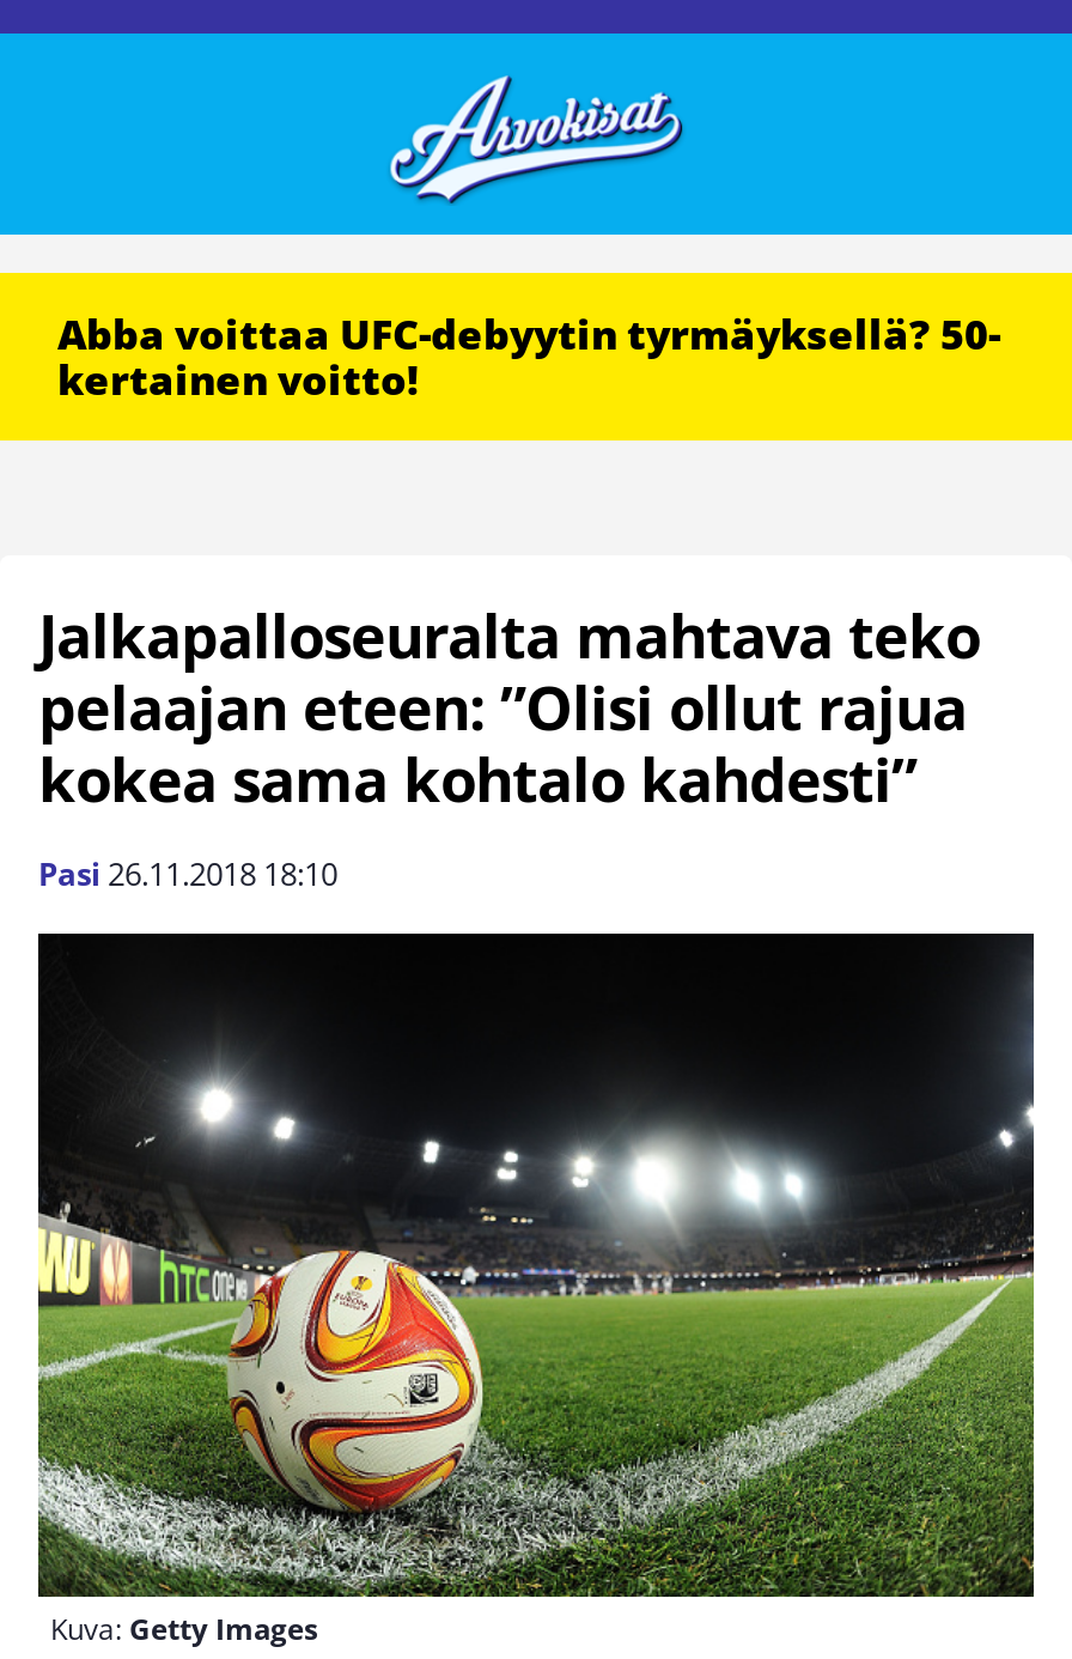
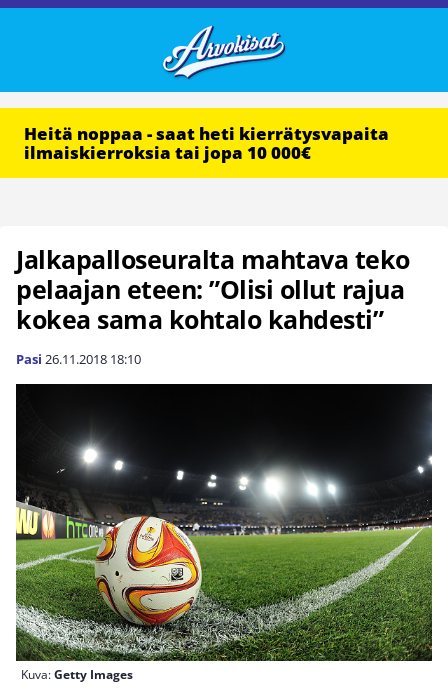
- Abba voittaa UFC-debyytin tyrmäyksellä? 50-
- kertainen voitto!
+ Heitä noppaa - saat heti kierrätysvapaita
+ ilmaiskierroksia tai jopa 10 000€
